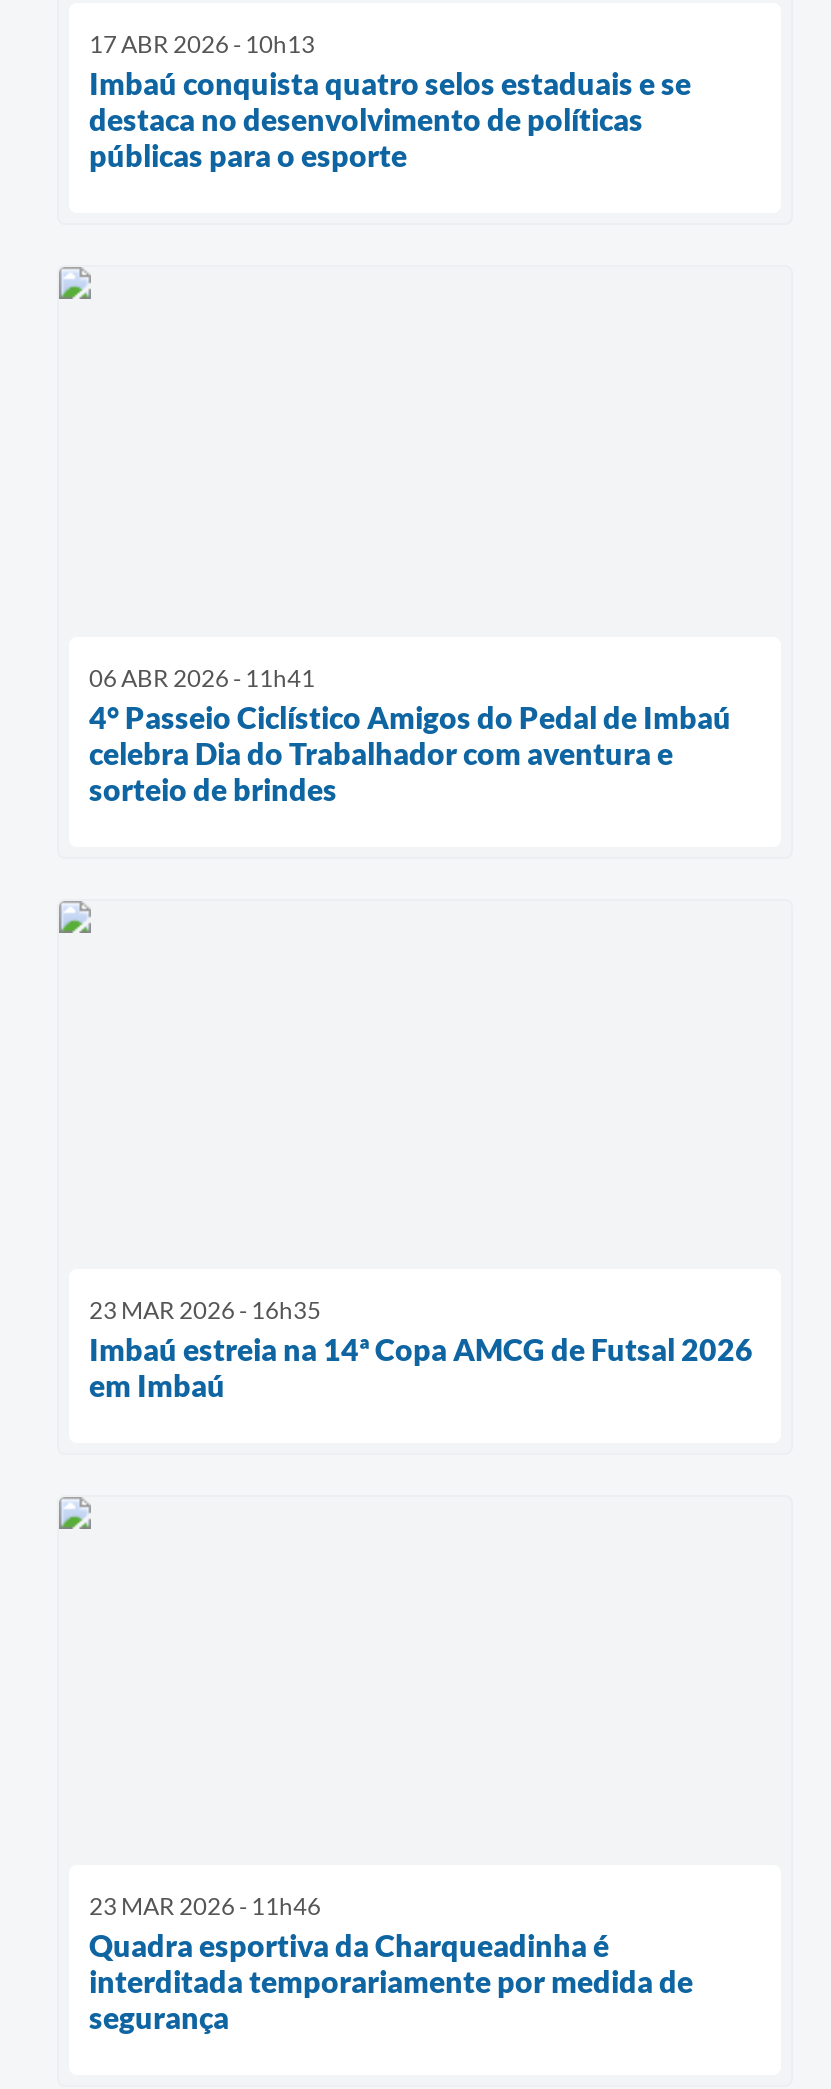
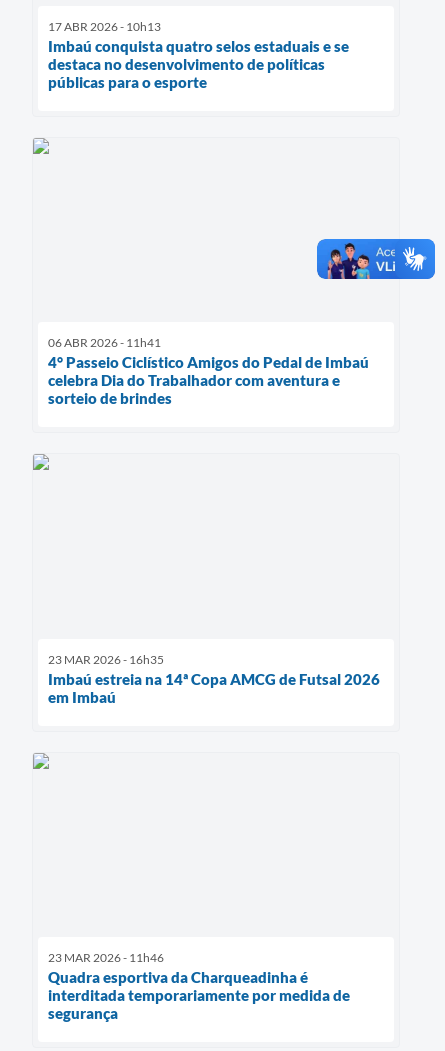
+ [image]
